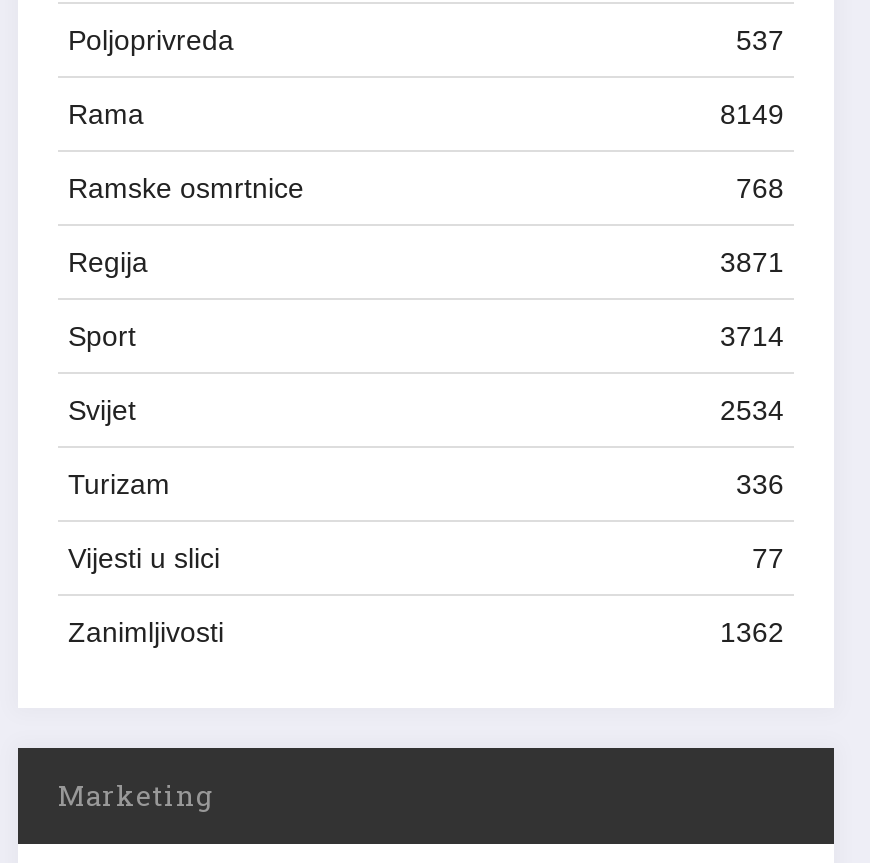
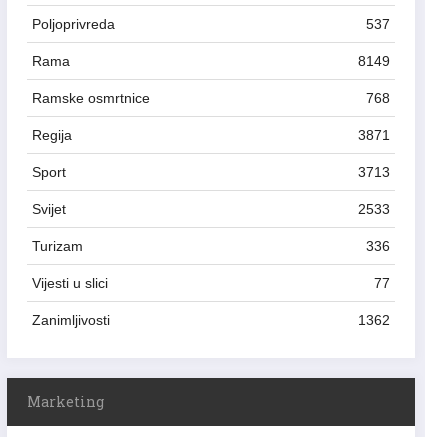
- 3714
+ 3713

- 2534
+ 2533
